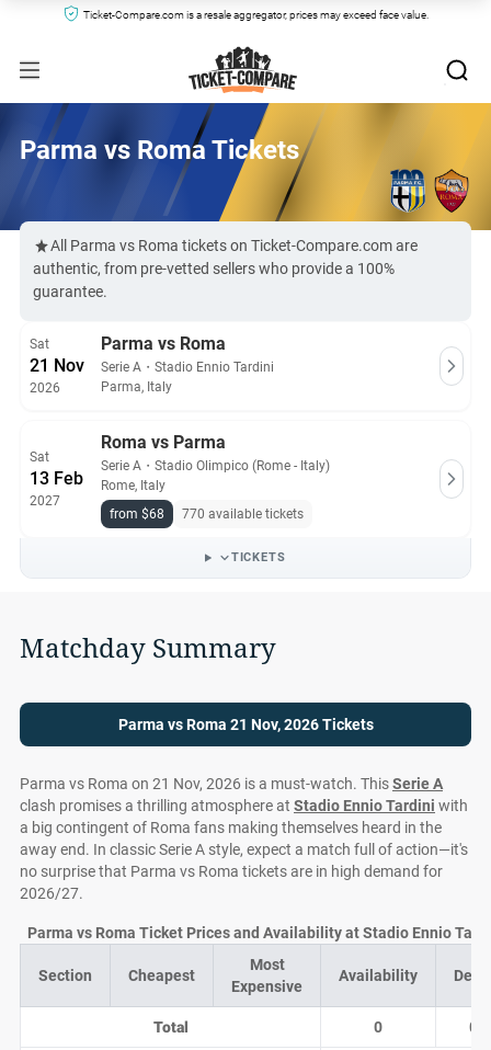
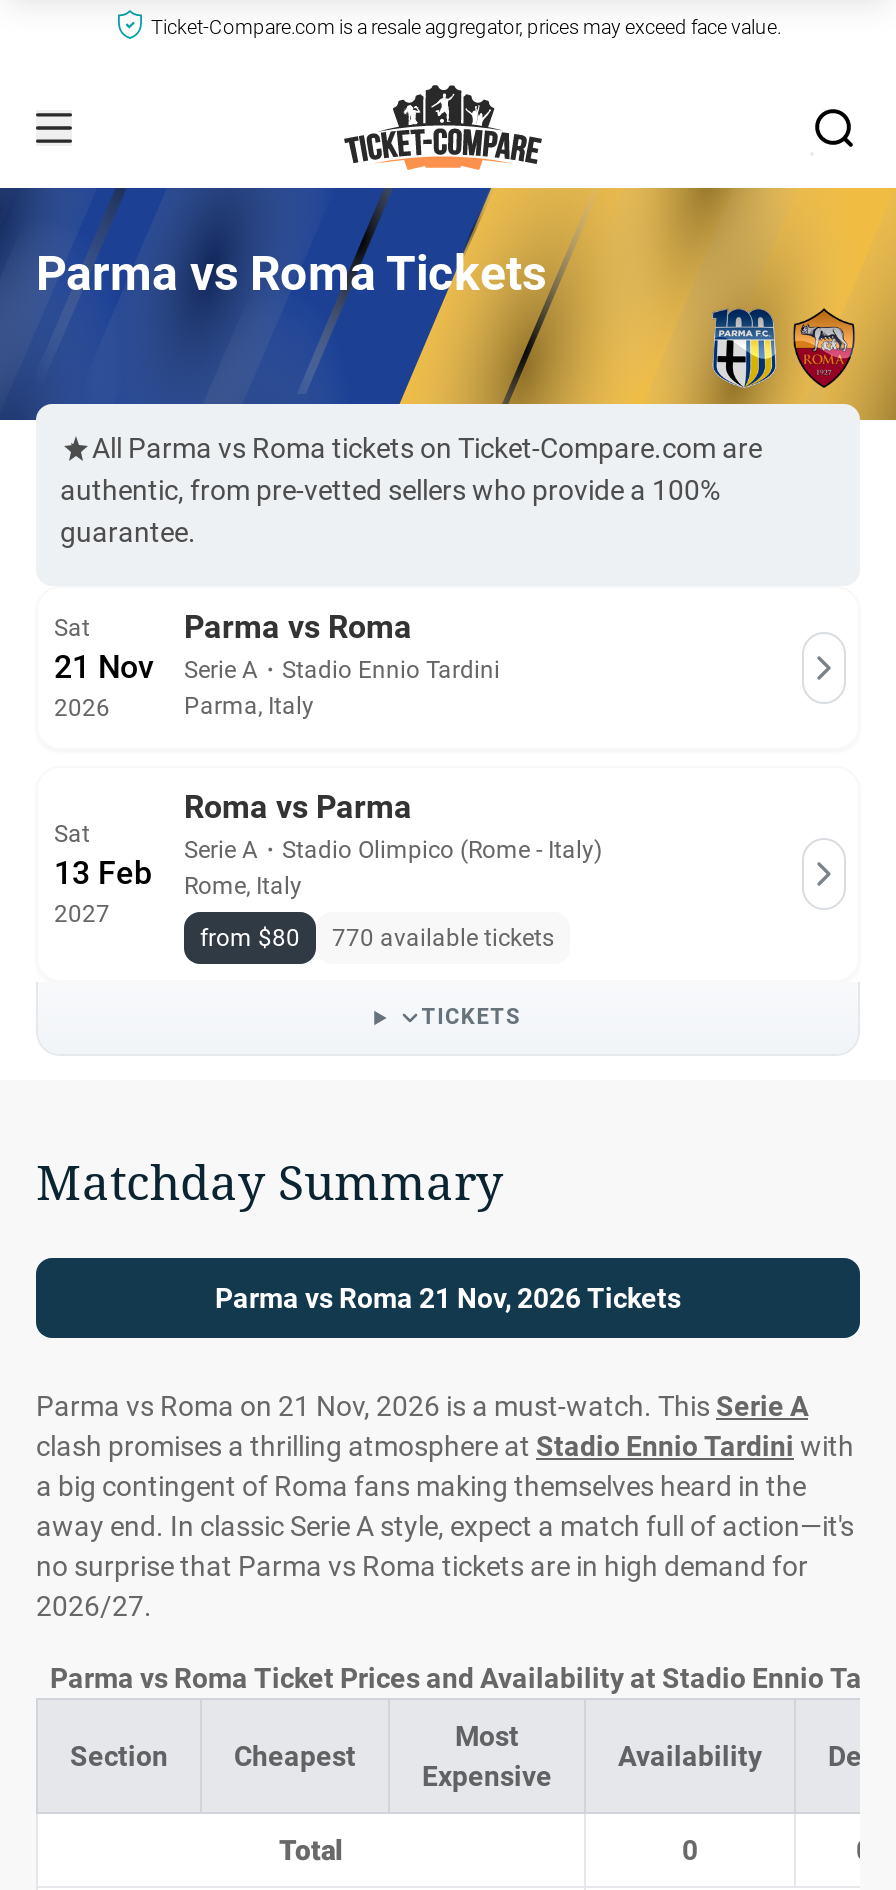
- from $68 770 available tickets
+ from $80 770 available tickets
